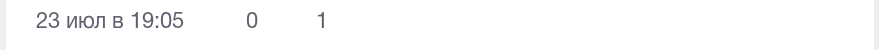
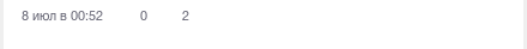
- 23 июл в 19:05
+ 8 июл в 00:52

- 1
+ 2
